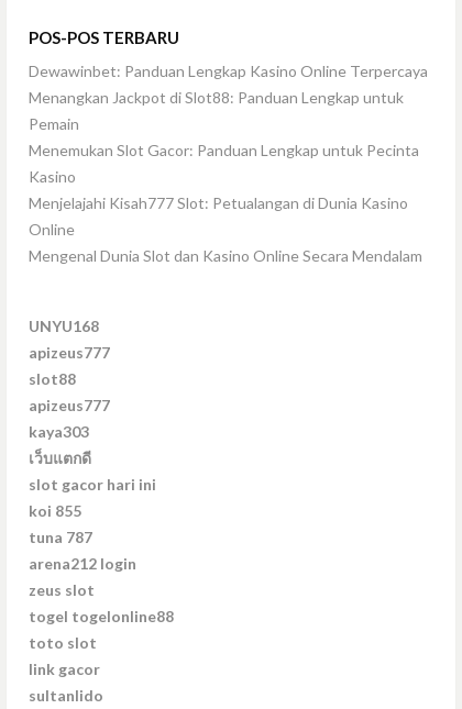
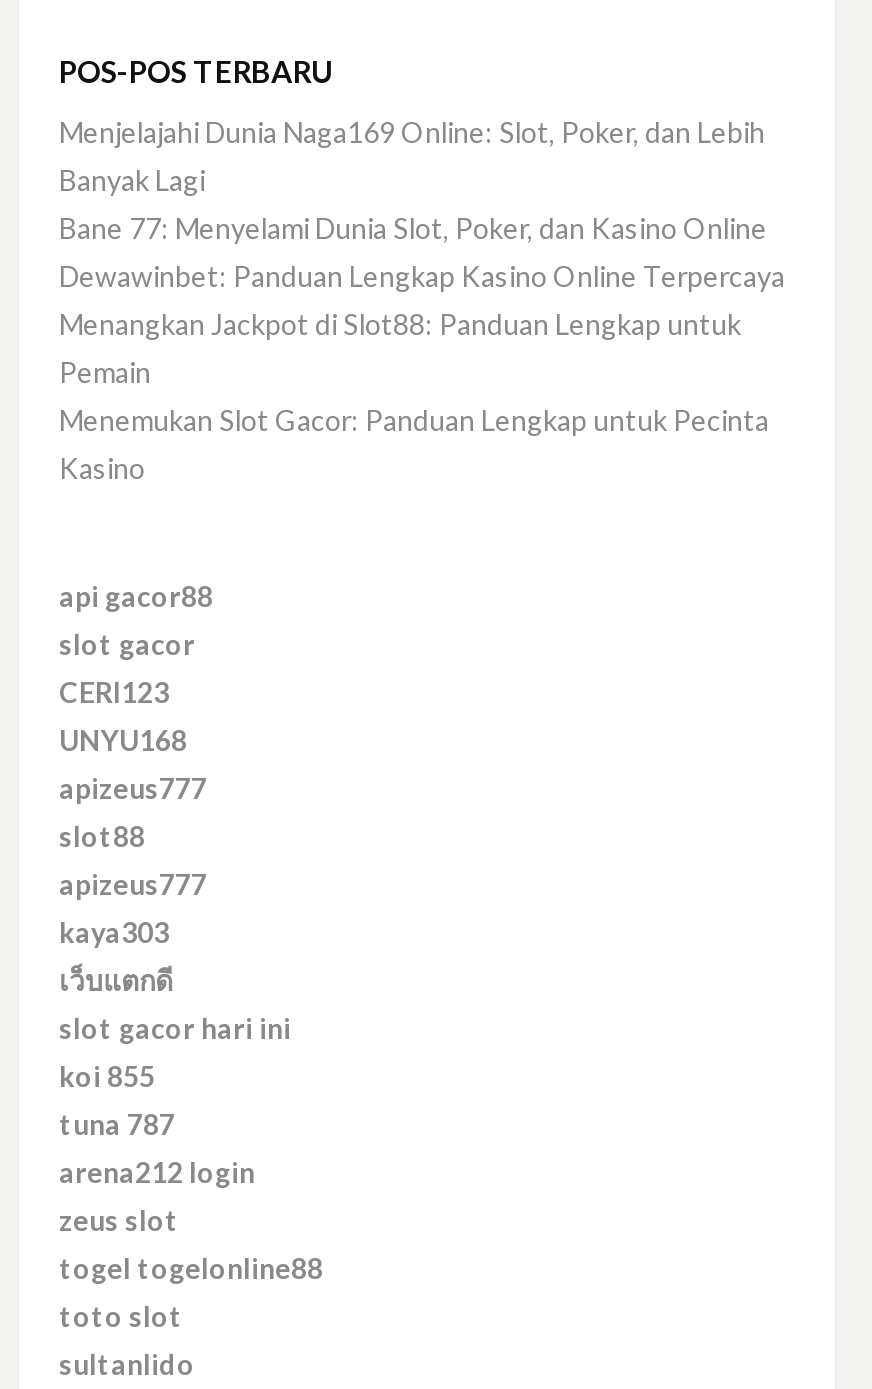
+ Menjelajahi Dunia Naga169 Online: Slot, Poker, dan Lebih
+ Banyak Lagi
+ Bane 77: Menyelami Dunia Slot, Poker, dan Kasino Online

moved down: Dewawinbet: Panduan Lengkap Kasino Online Terpercaya | Menangkan Jackpot di Slot88: Panduan Lengkap untuk | Pemain | Menemukan Slot Gacor: Panduan Lengkap untuk Pecinta | Kasino

- Menjelajahi Kisah777 Slot: Petualangan di Dunia Kasino
- Online
- Mengenal Dunia Slot dan Kasino Online Secara Mendalam
+ api gacor88
+ slot gacor
+ CERI123

moved down: UNYU168 | apizeus777 | slot88 | ... | togel togelonline88 | toto slot

- link gacor
